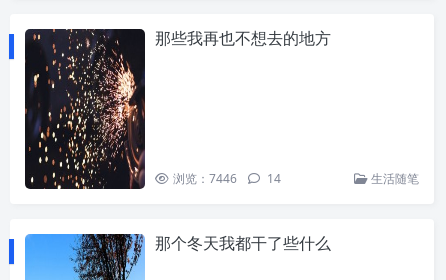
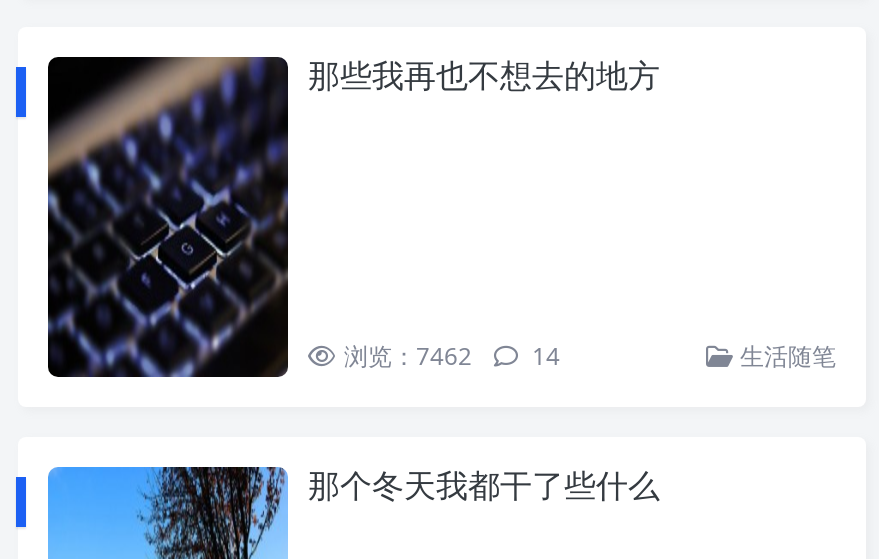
- [image]
- 浏览：7446 14
+ [image]
+ 浏览：7462 14
